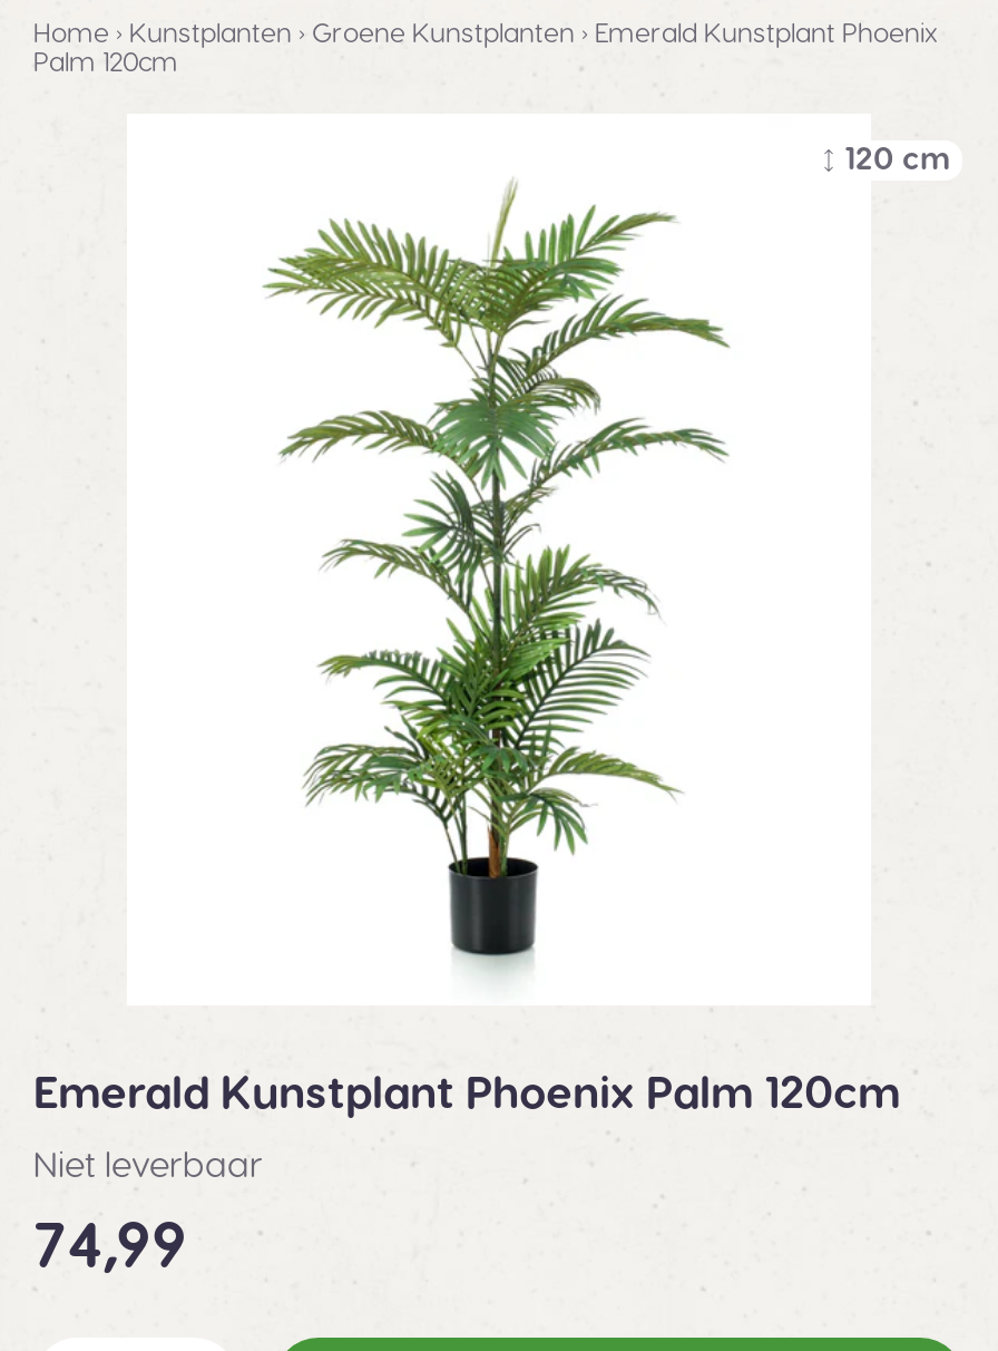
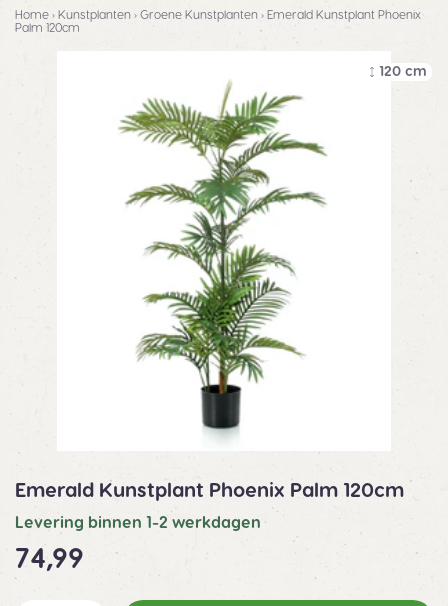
- Niet leverbaar
+ Levering binnen 1-2 werkdagen
